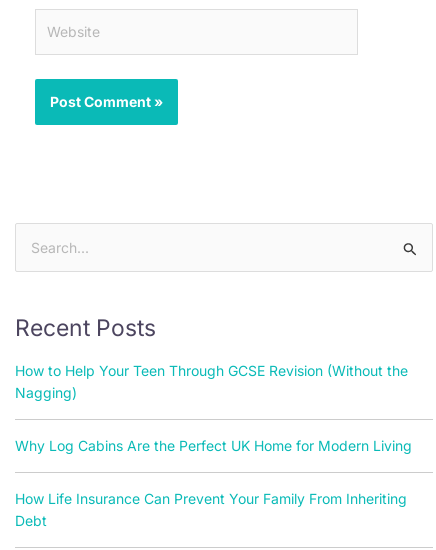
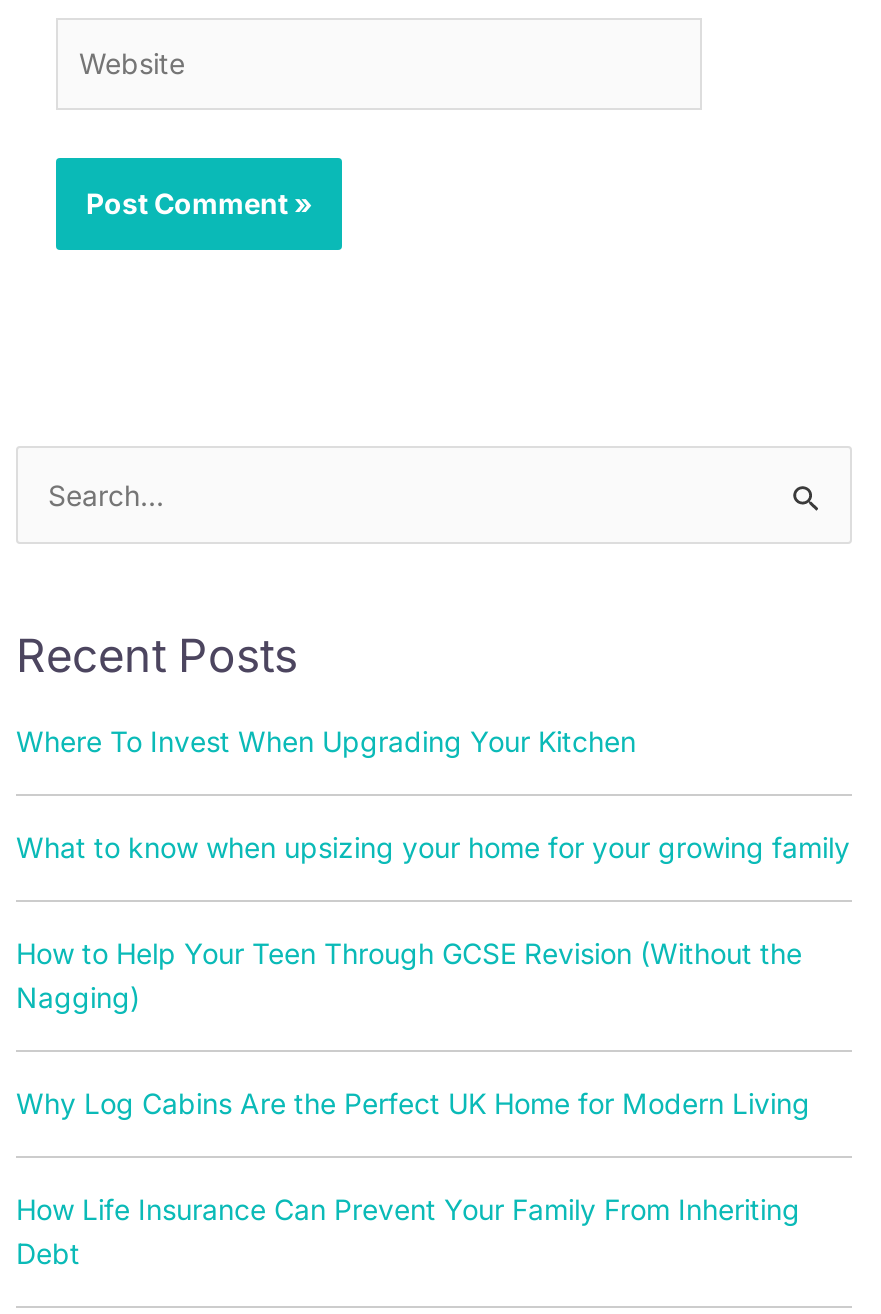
+ Where To Invest When Upgrading Your Kitchen
+ What to know when upsizing your home for your growing family
